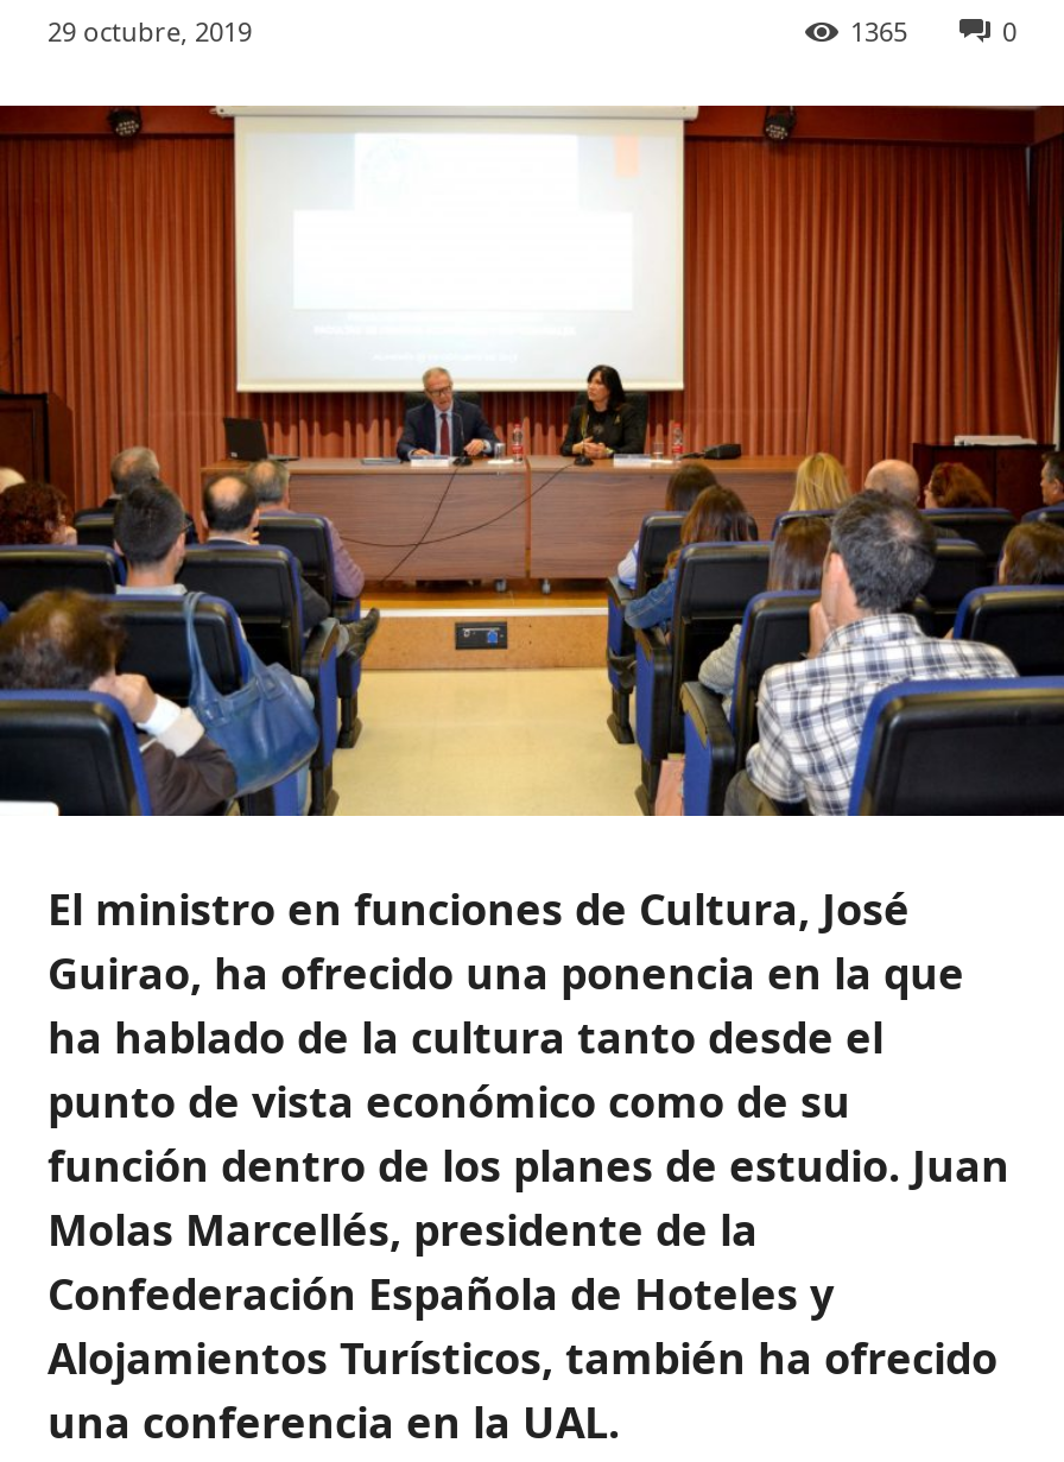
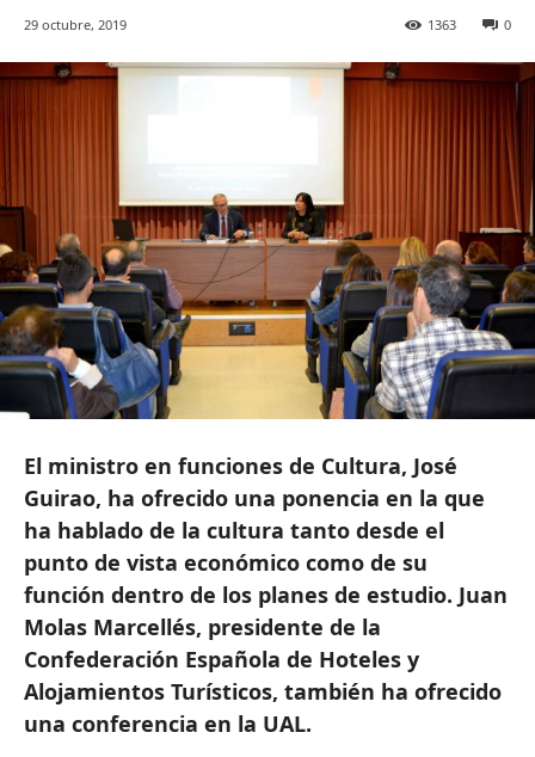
- 1365
+ 1363
